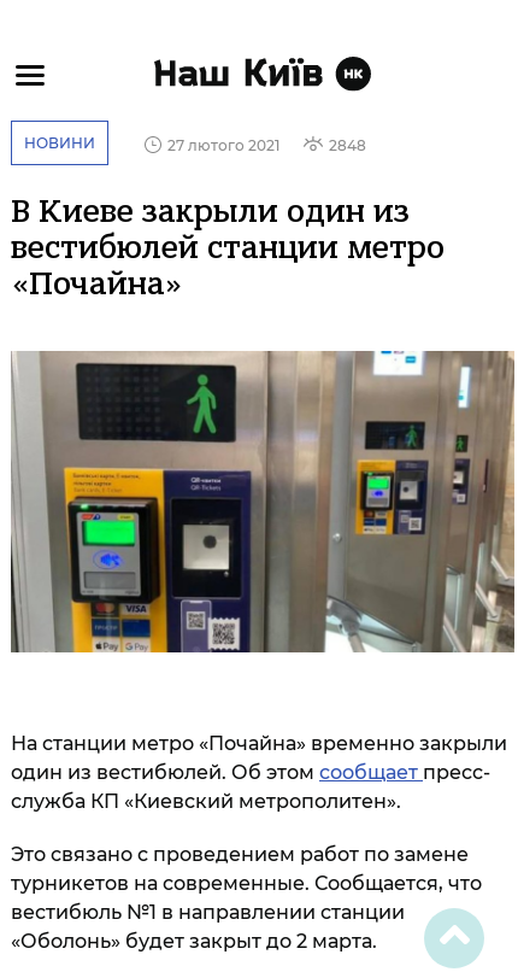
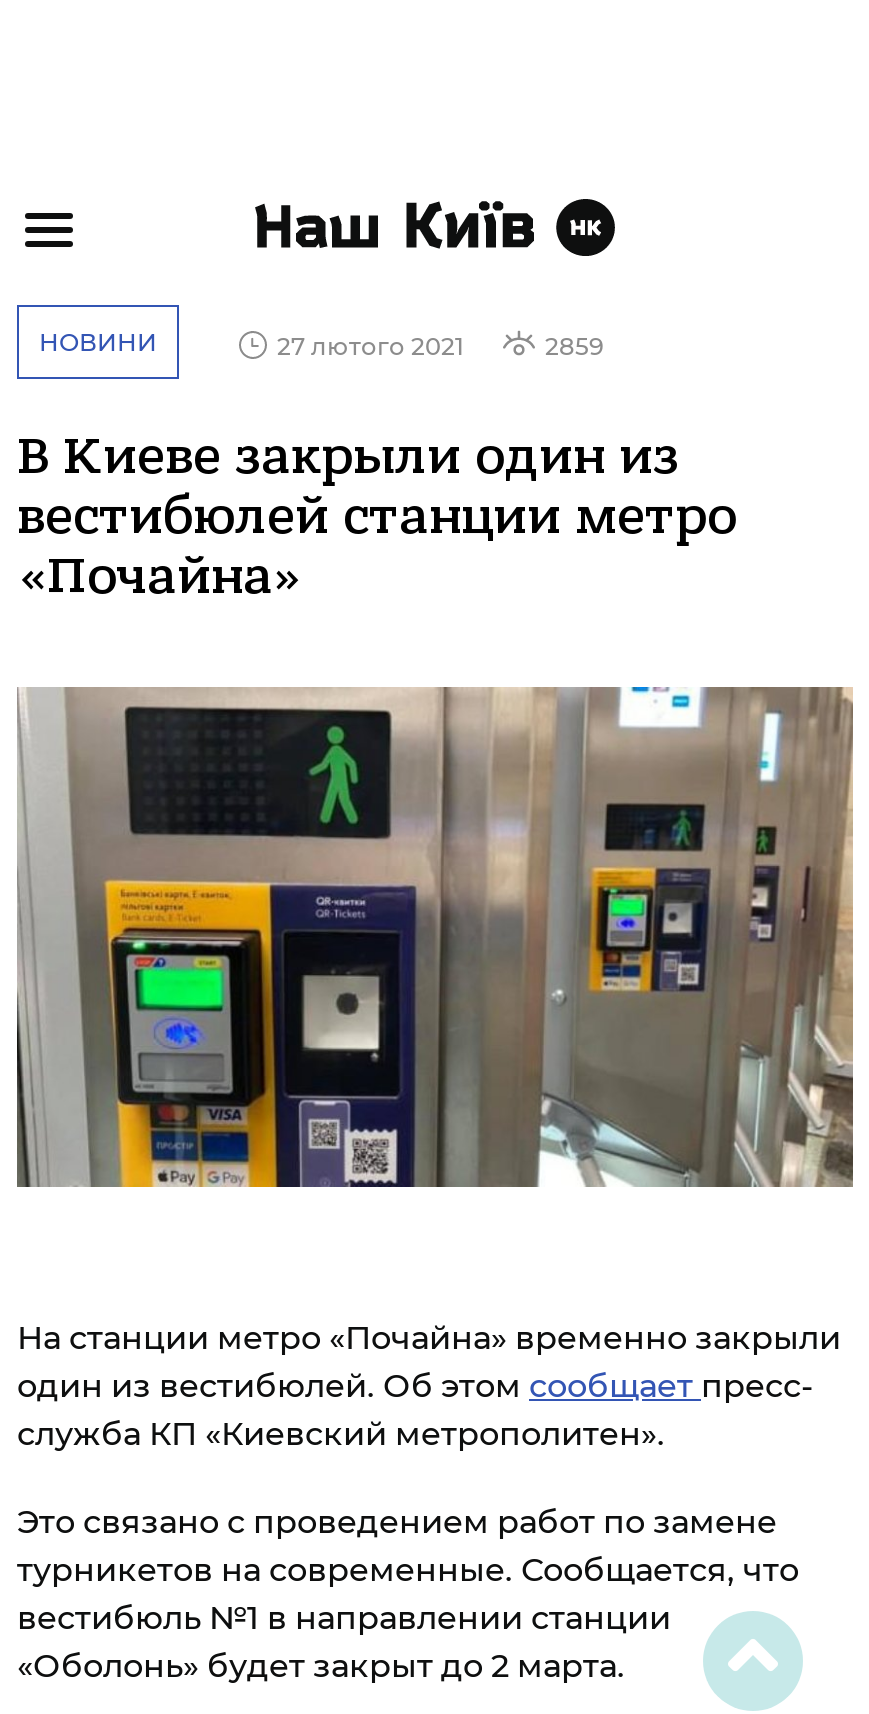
- 2848
+ 2859
